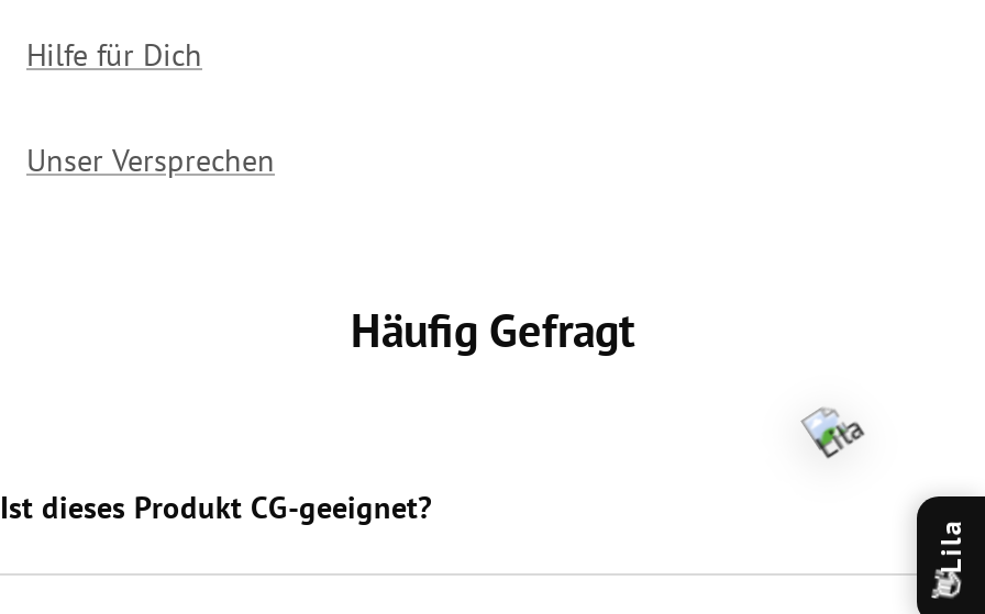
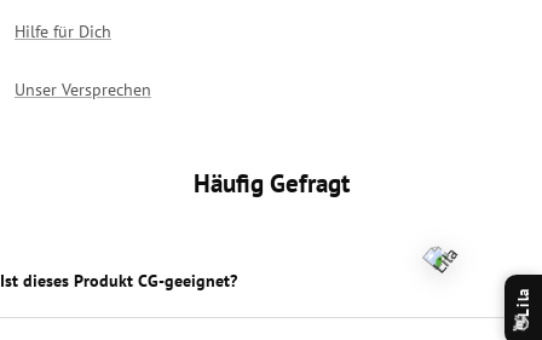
- [image]
+ [image]
